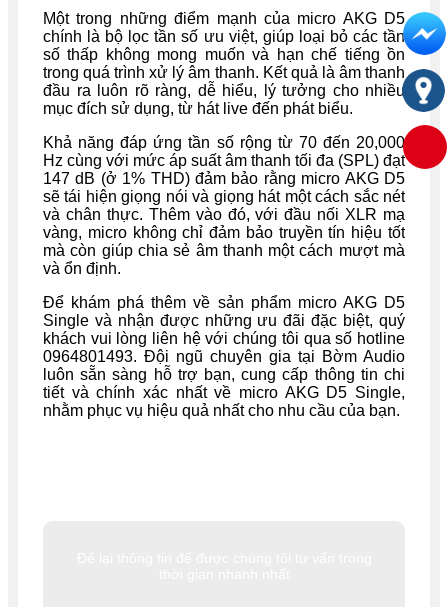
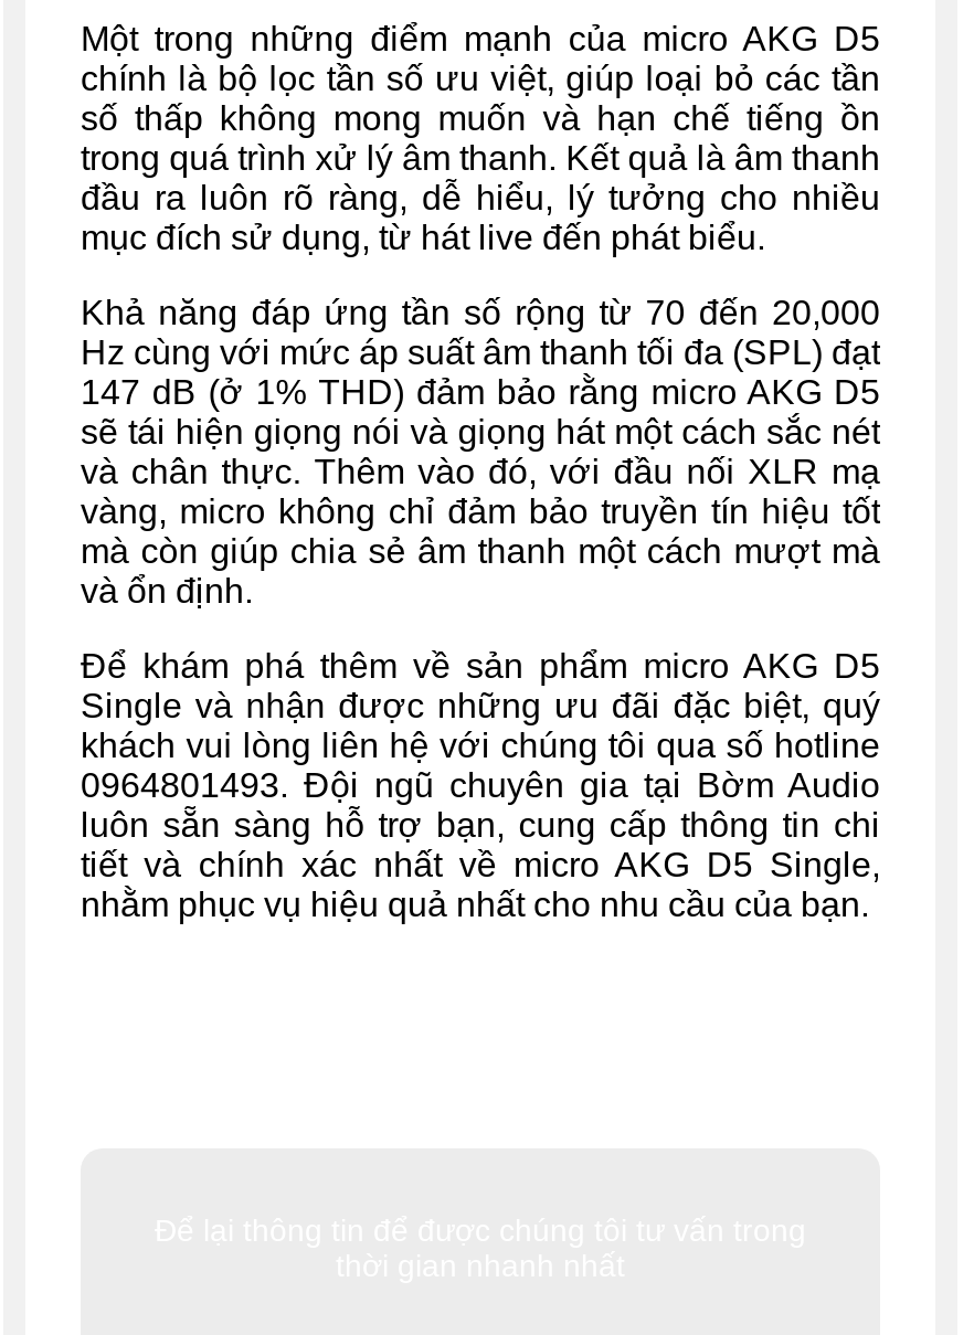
- [image]

- [image]

- [image]
